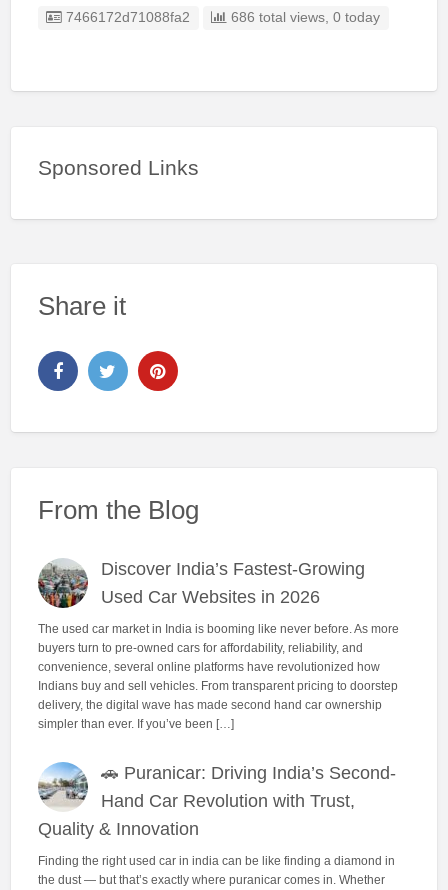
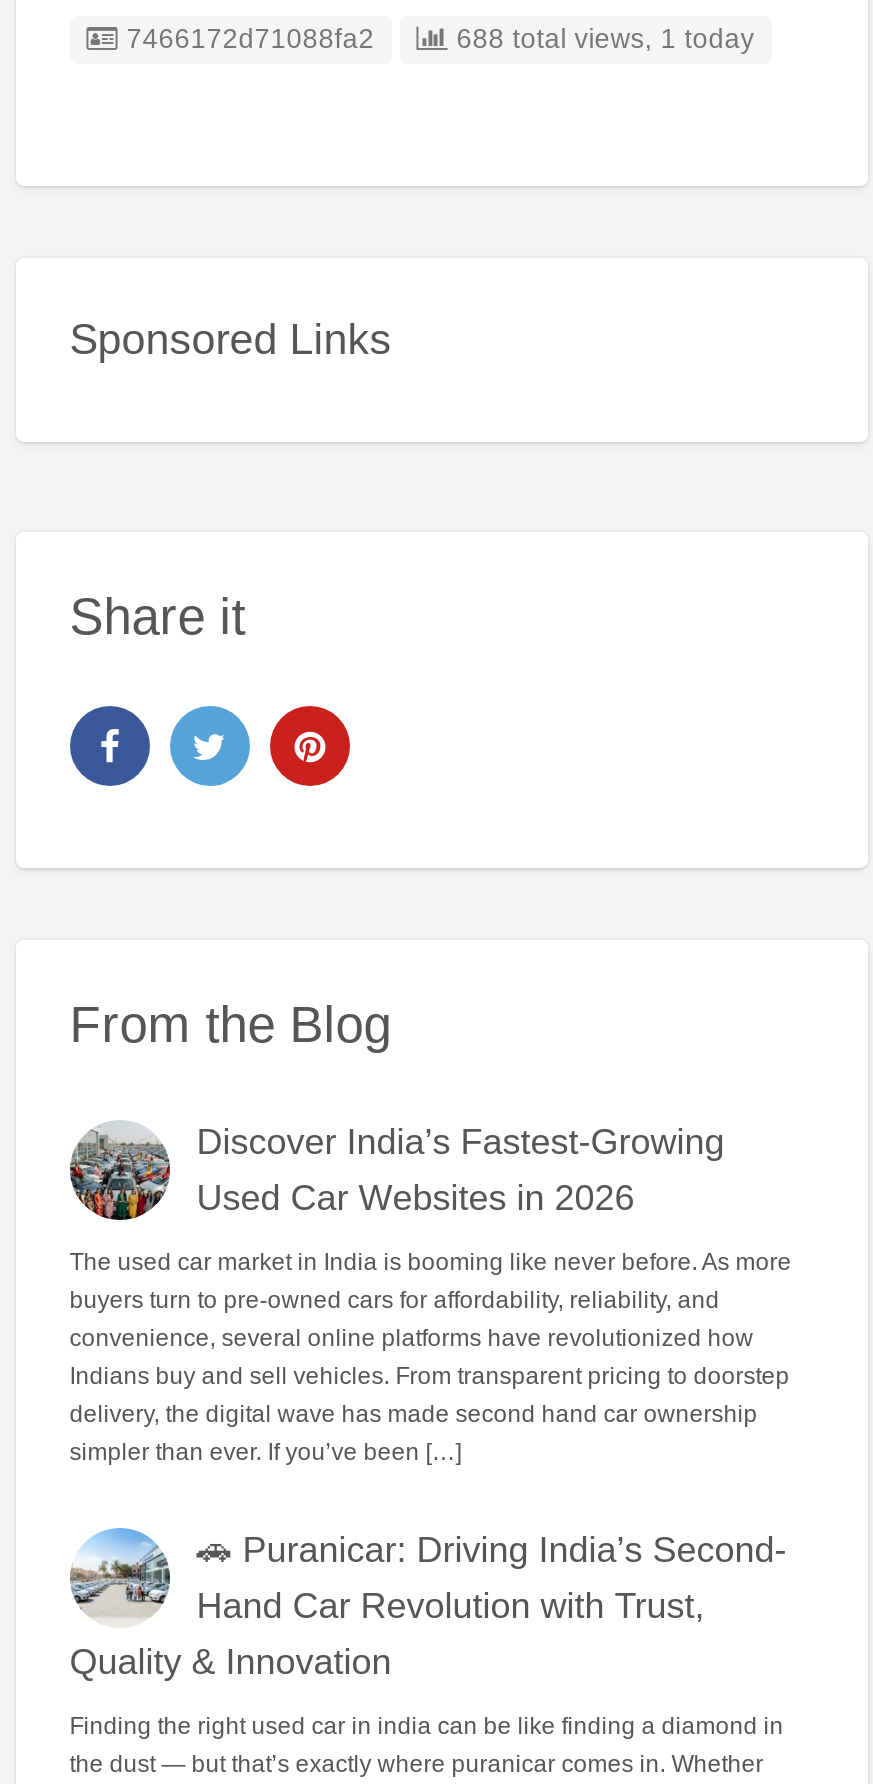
- 686 total views, 0 today
+ 688 total views, 1 today
